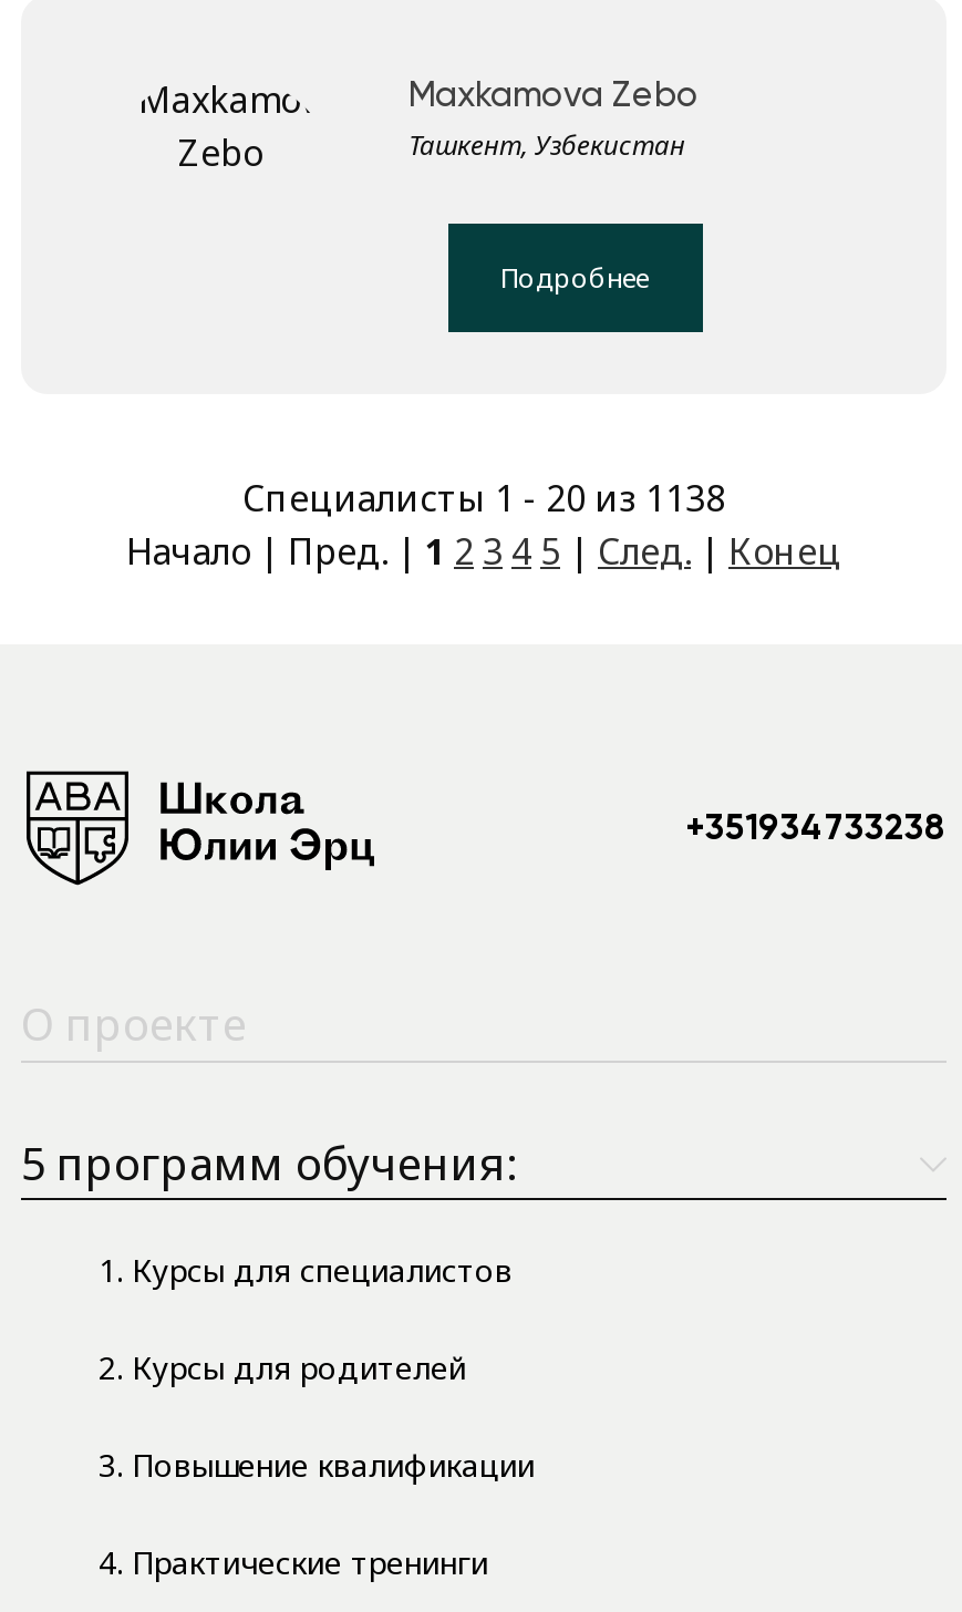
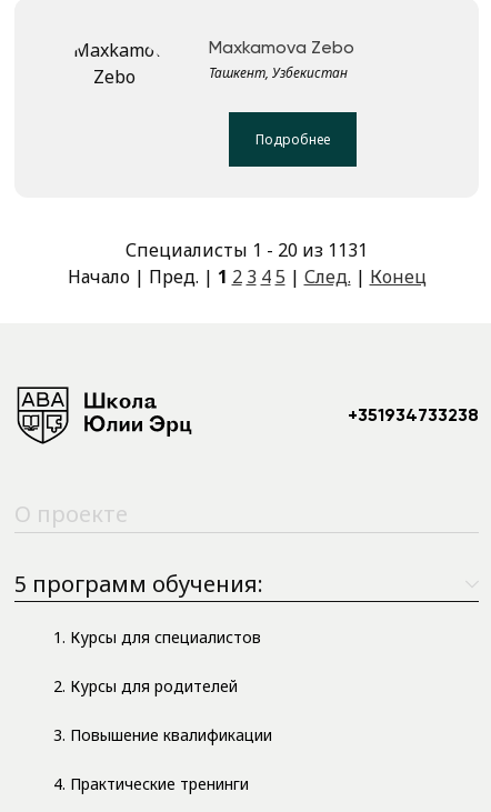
- Специалисты 1 - 20 из 1138
+ Специалисты 1 - 20 из 1131
